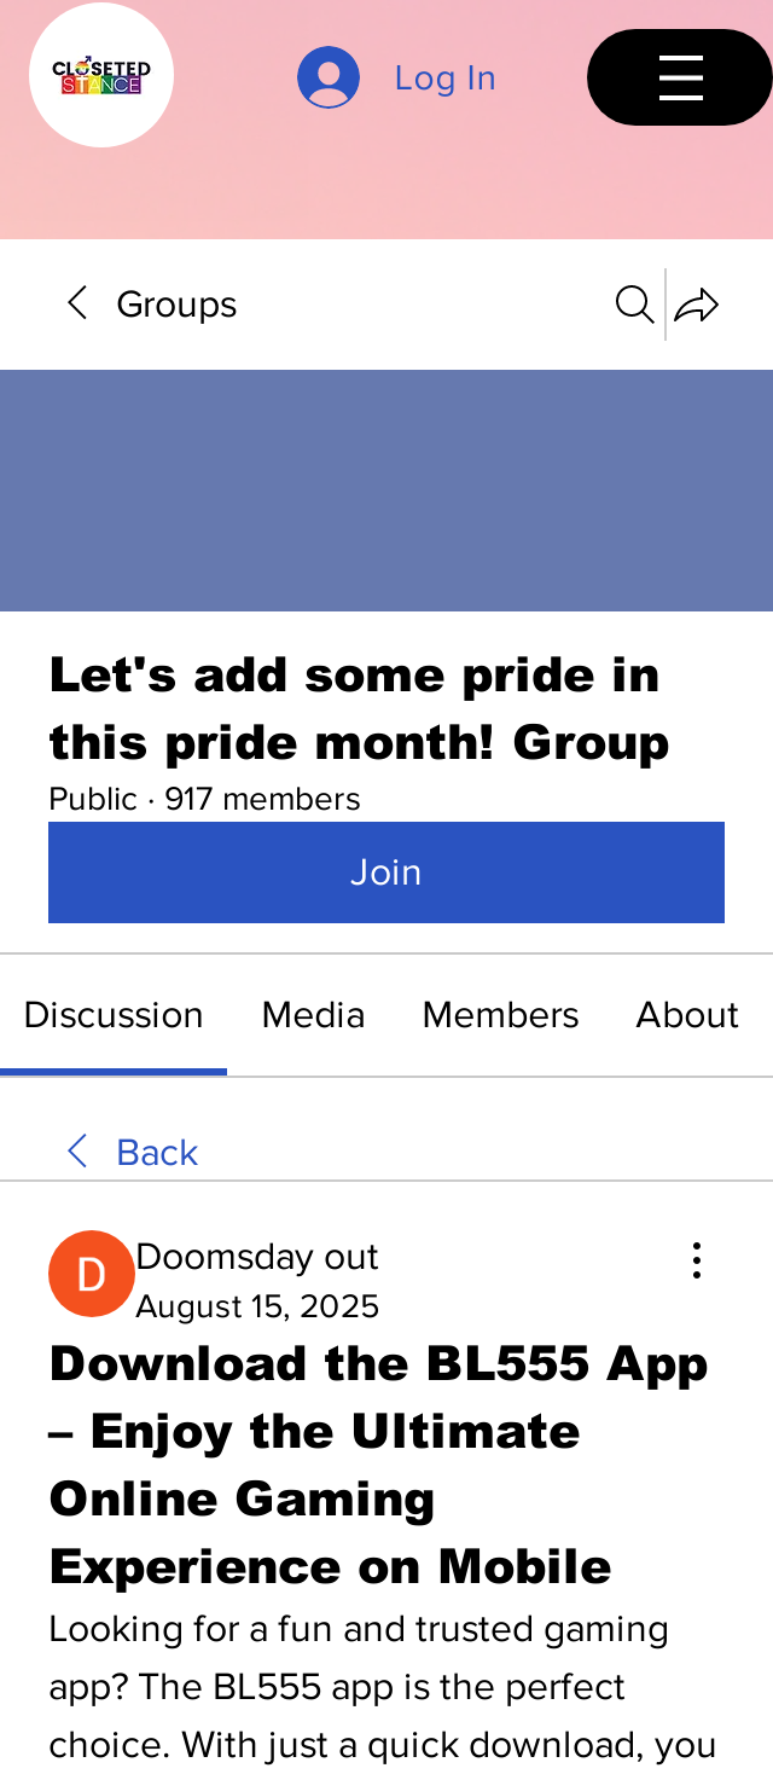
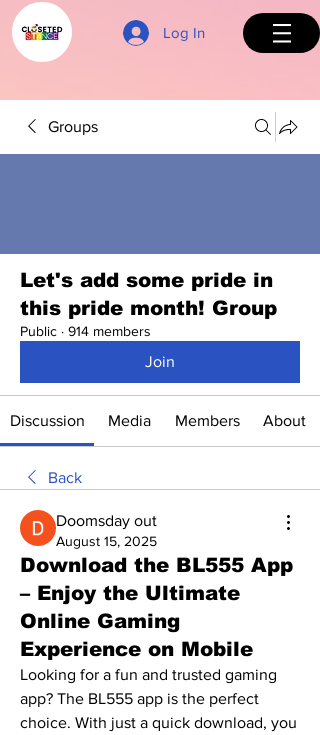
- Public · 917 members
+ Public · 914 members
